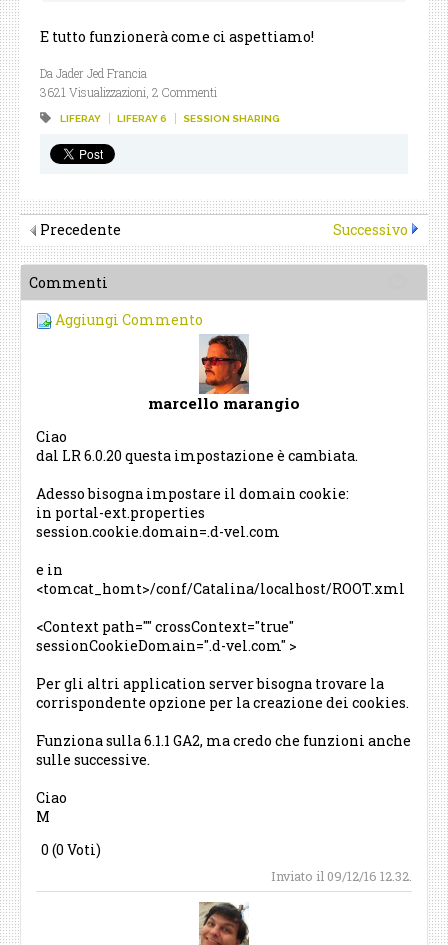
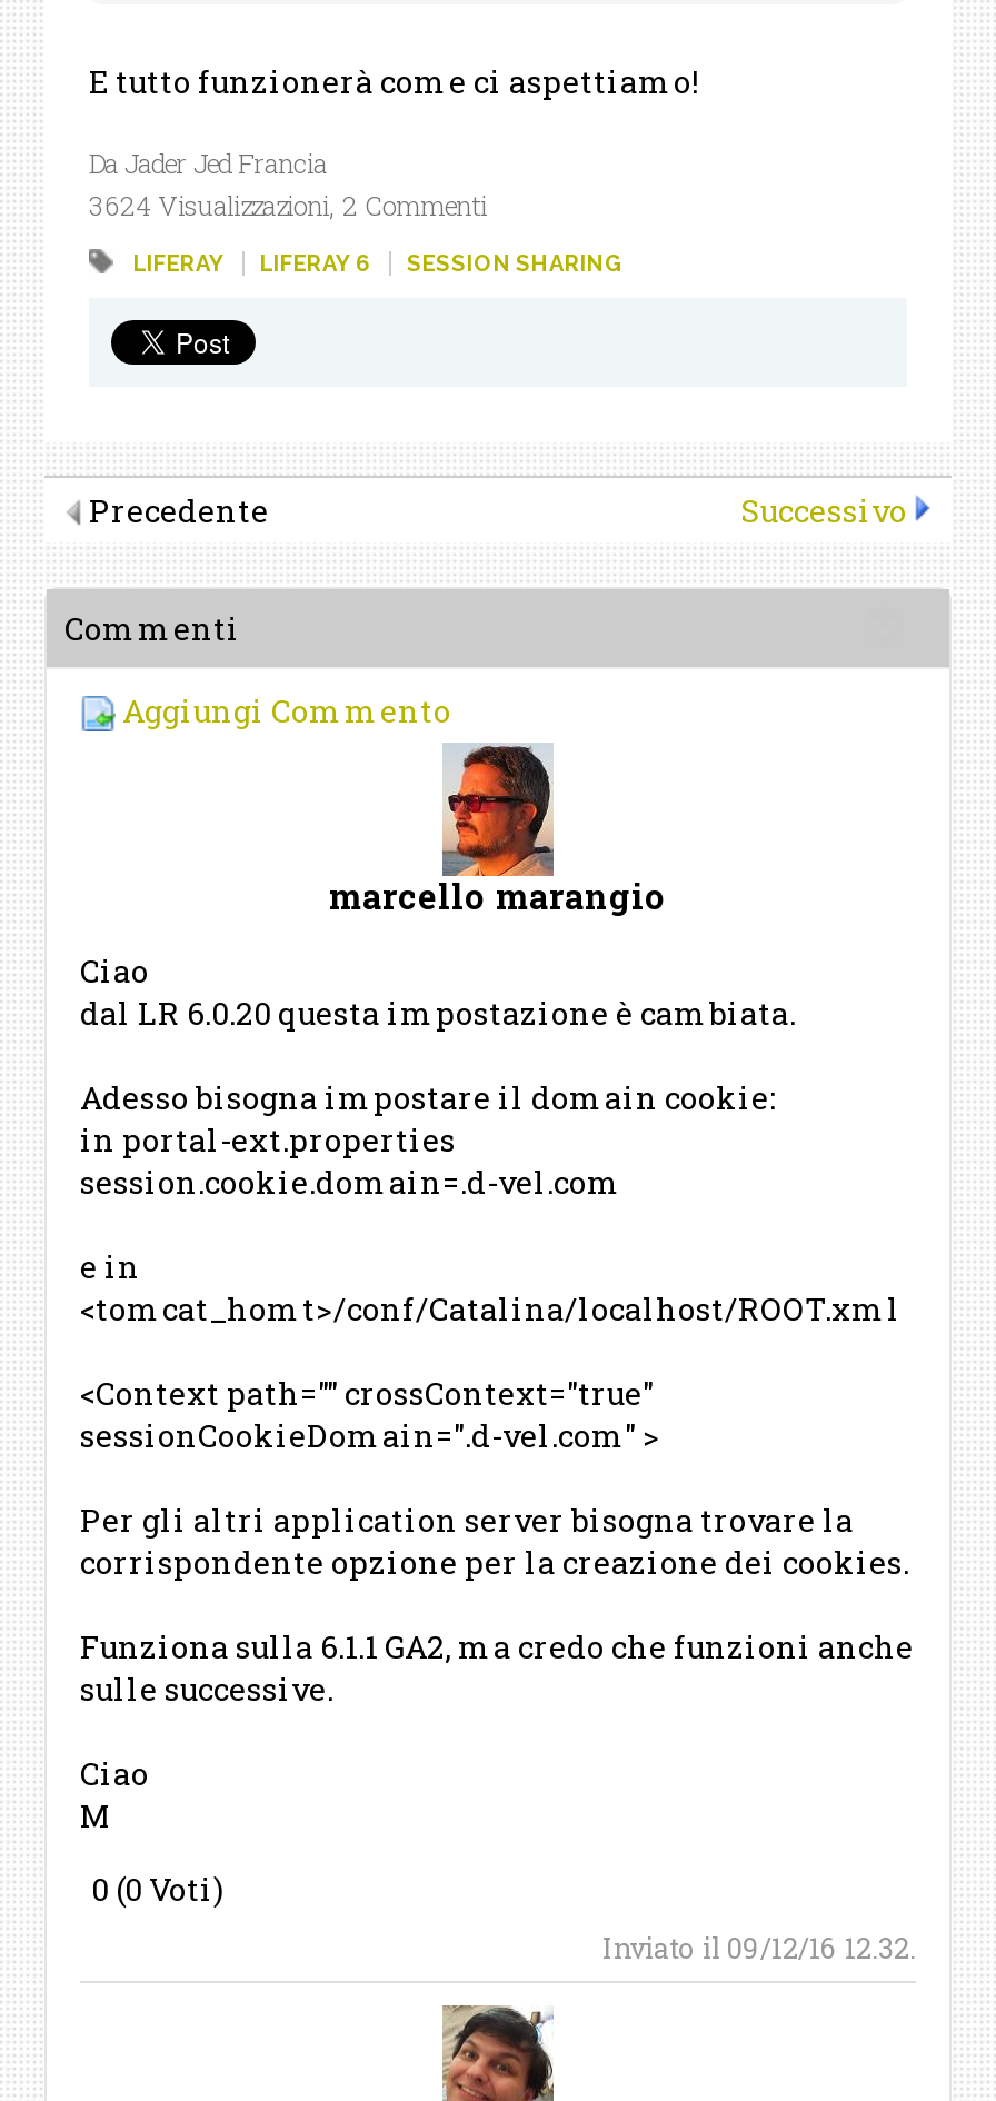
- 3621 Visualizzazioni, 2 Commenti
+ 3624 Visualizzazioni, 2 Commenti
